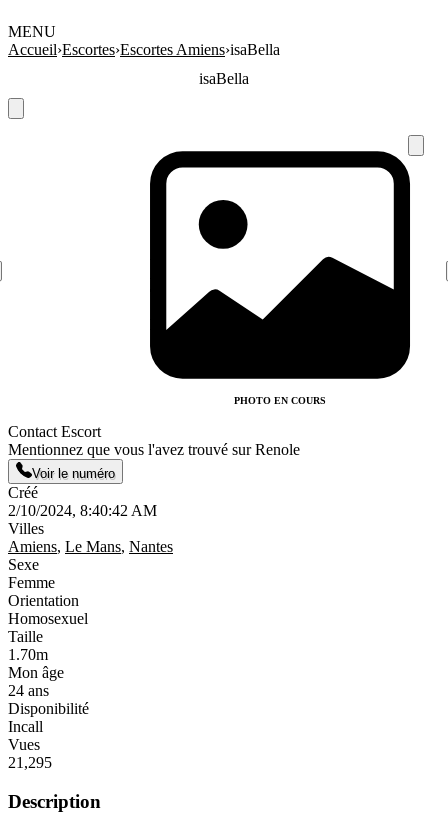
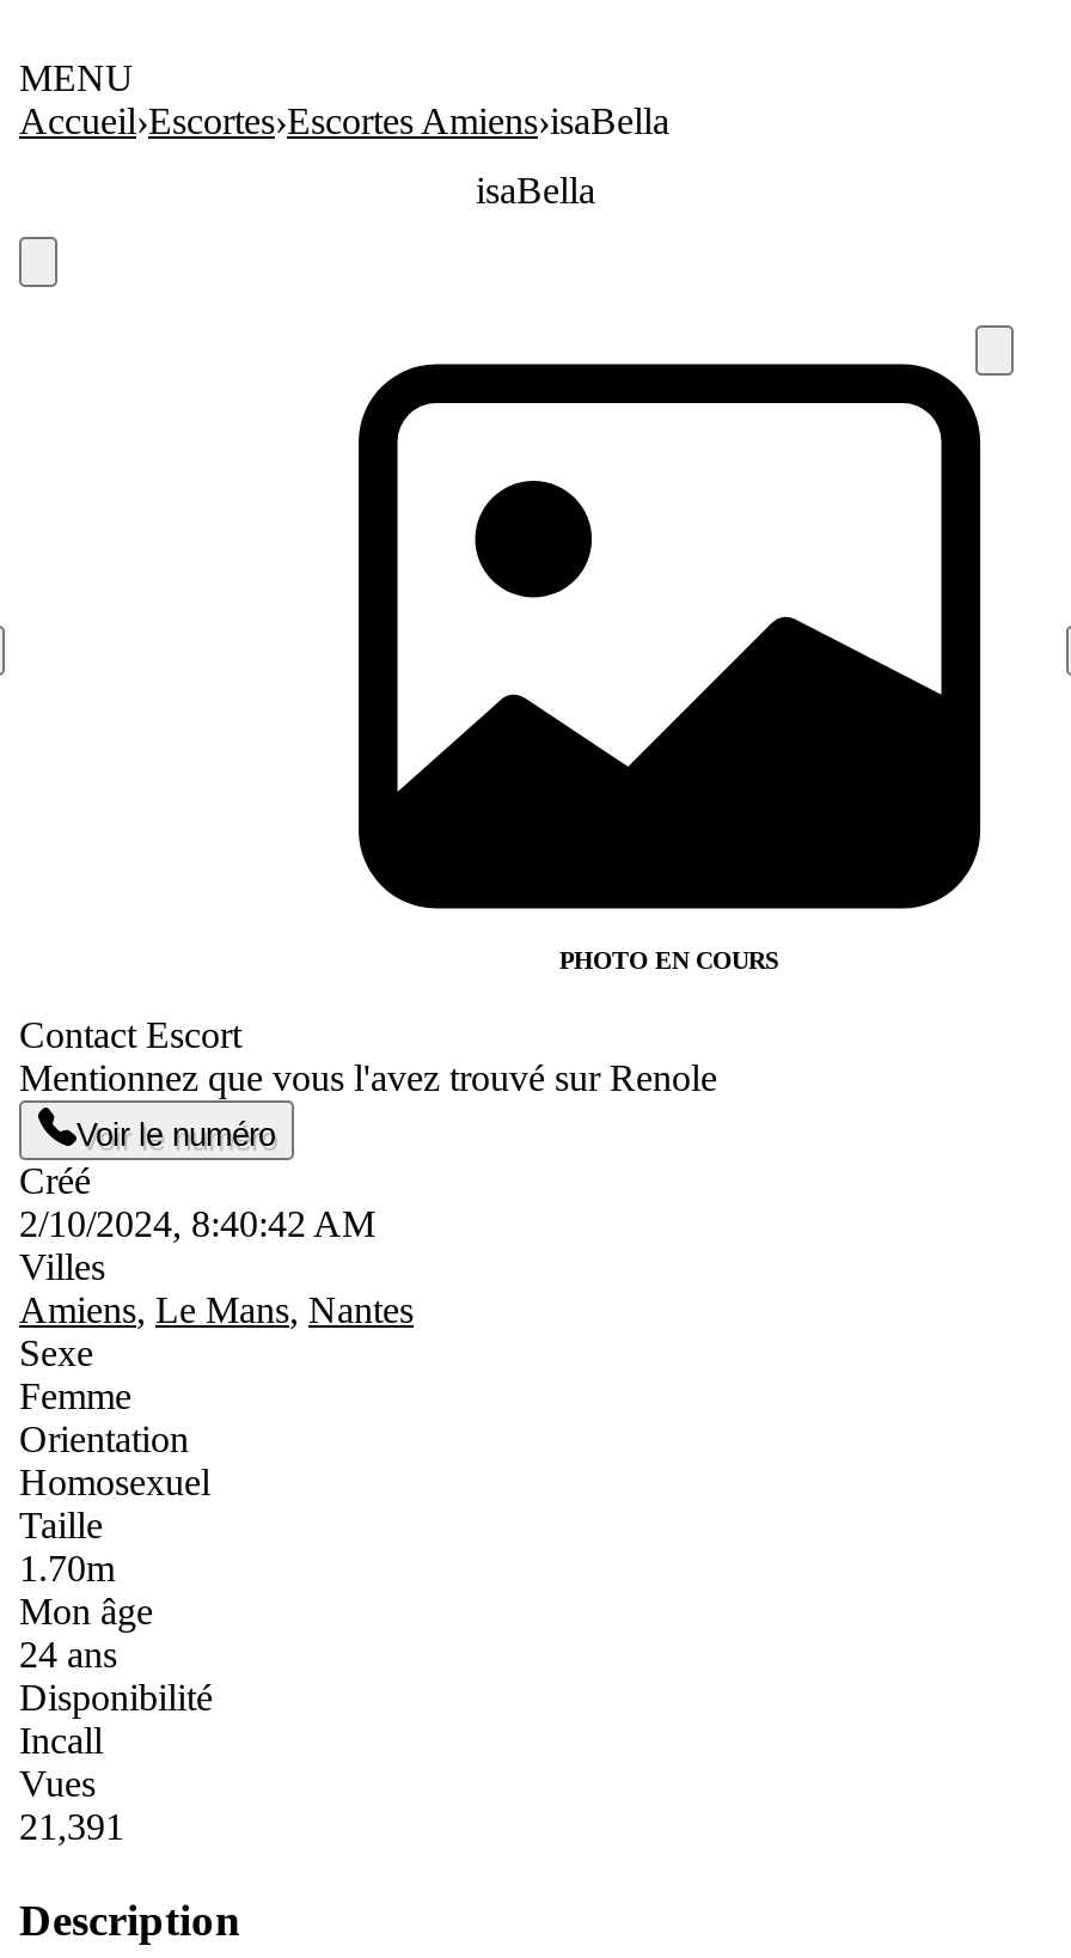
- 21,295
+ 21,391
